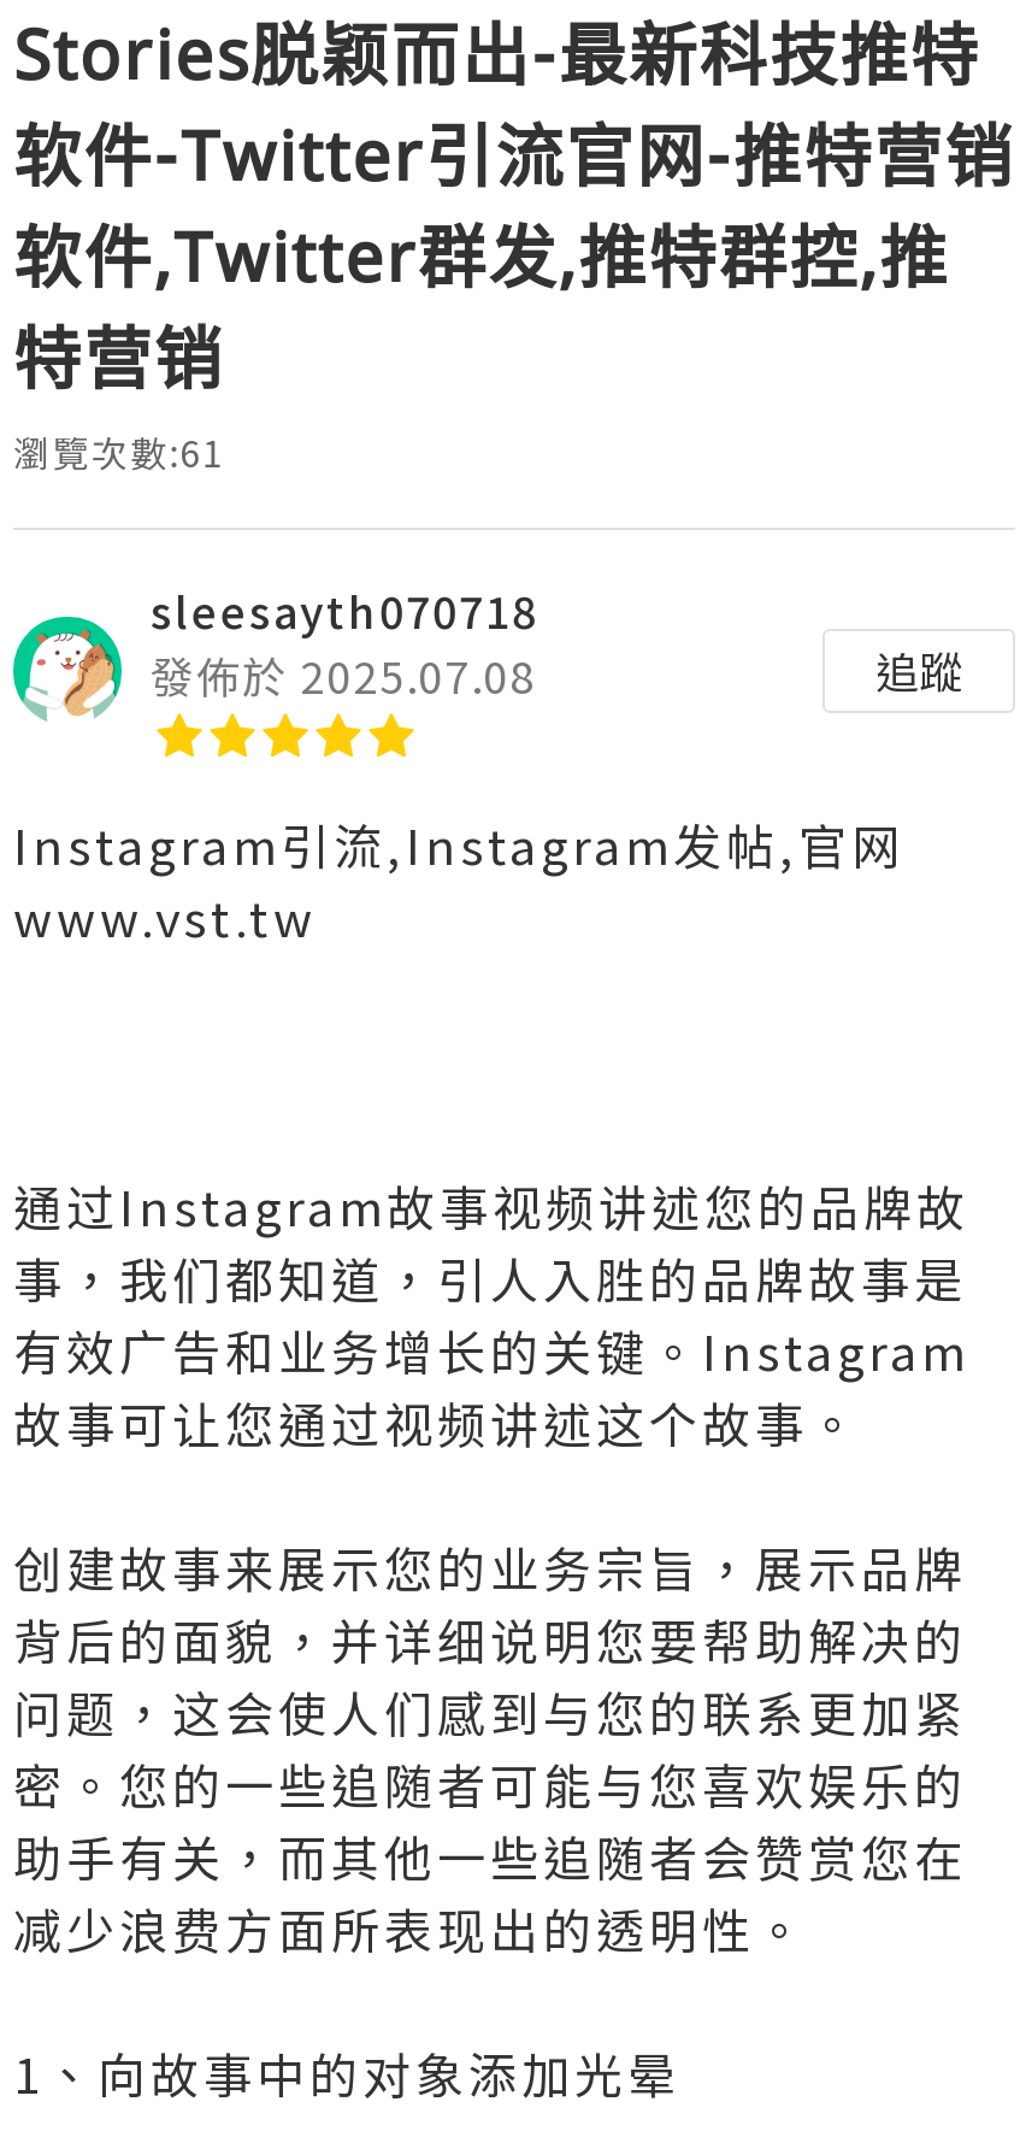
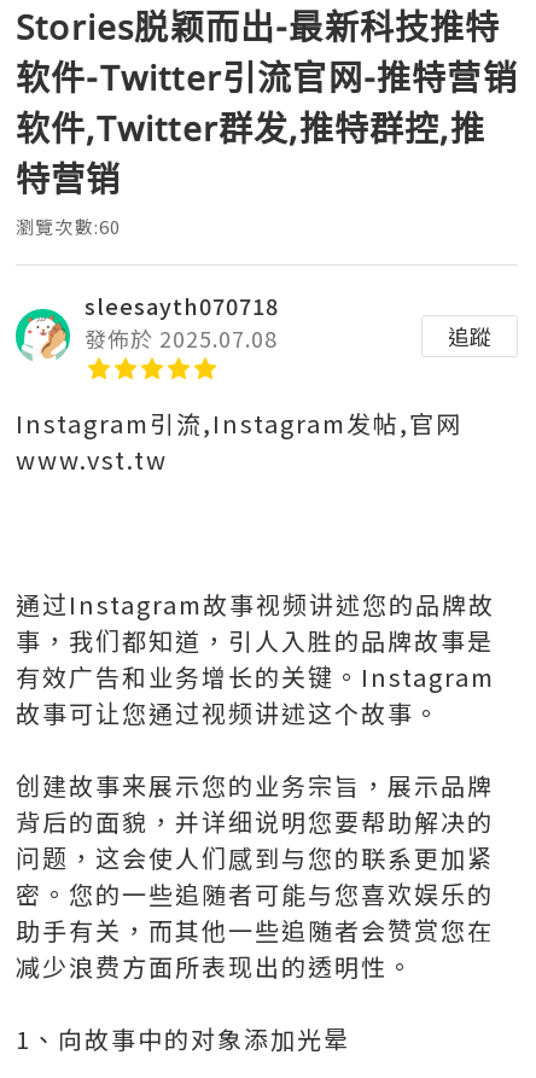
- 瀏覽次數:61
+ 瀏覽次數:60
